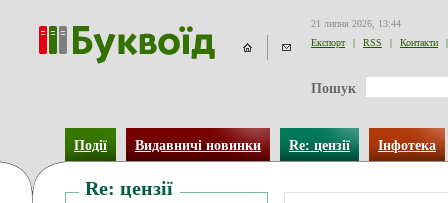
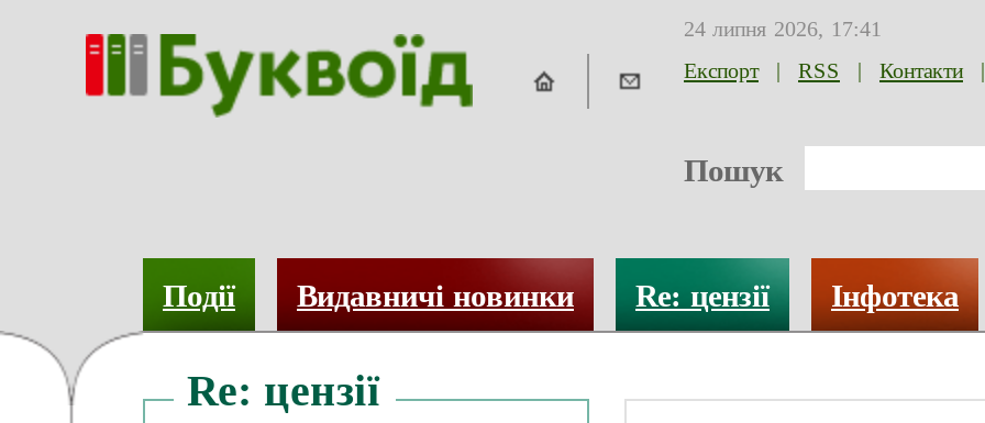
- 21 липня 2026, 13:44
+ 24 липня 2026, 17:41
